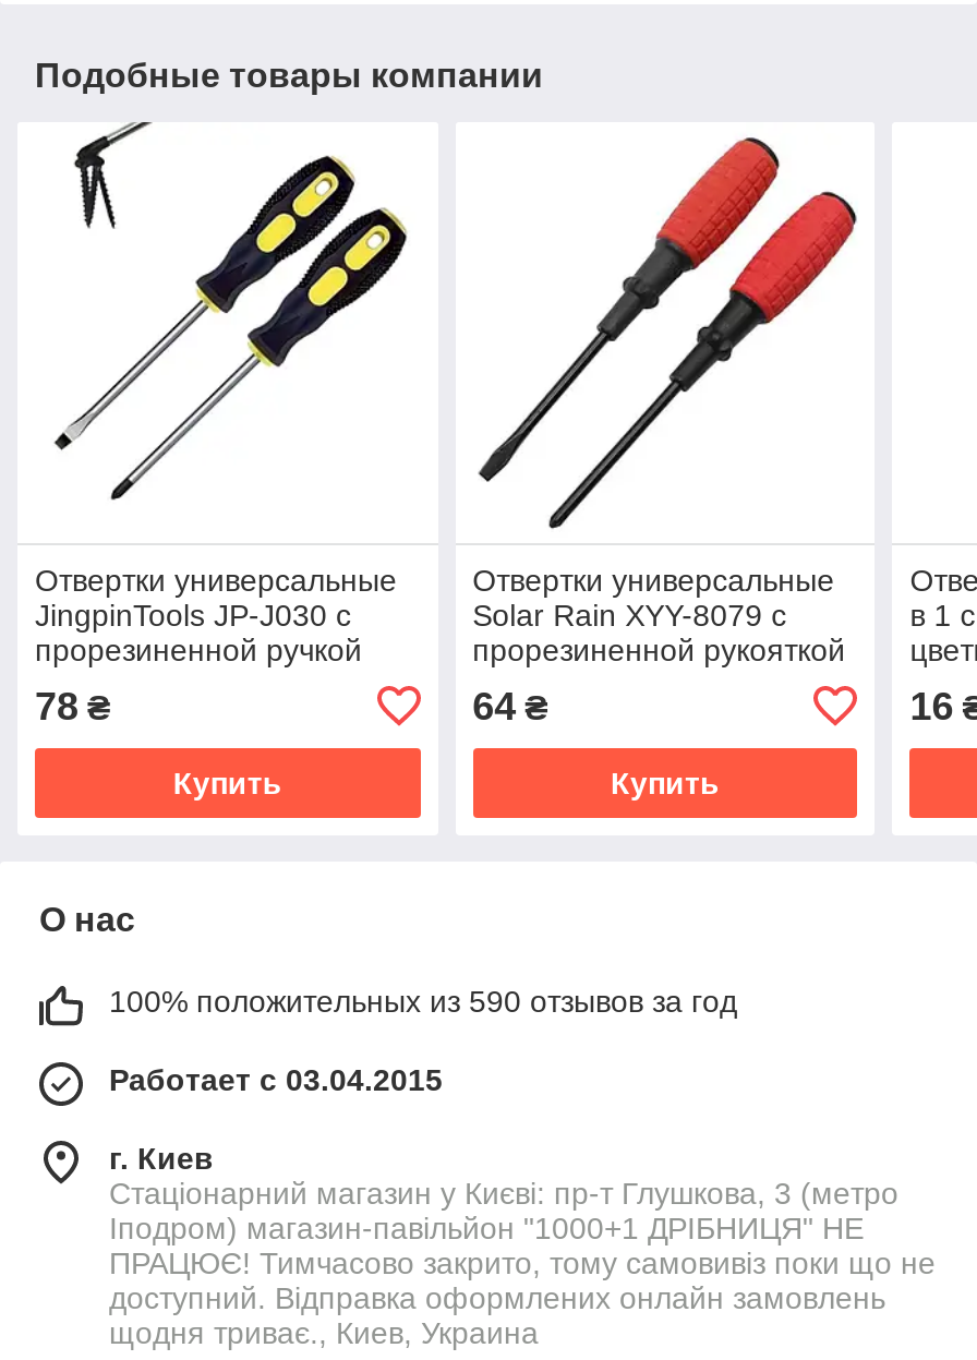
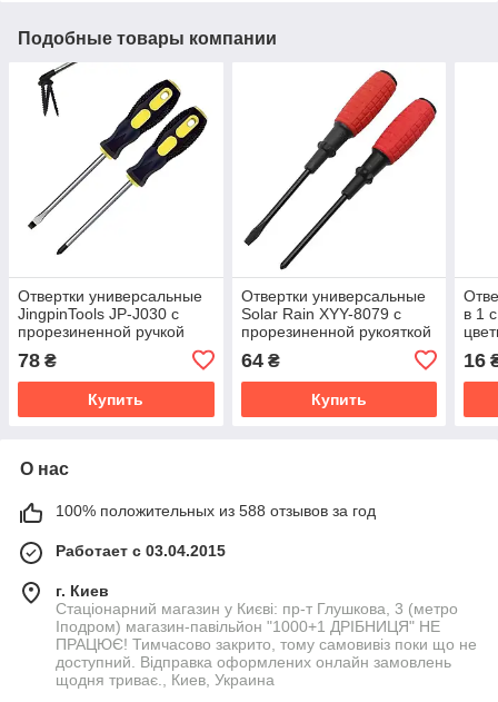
- 100% положительных из 590 отзывов за год
+ 100% положительных из 588 отзывов за год
